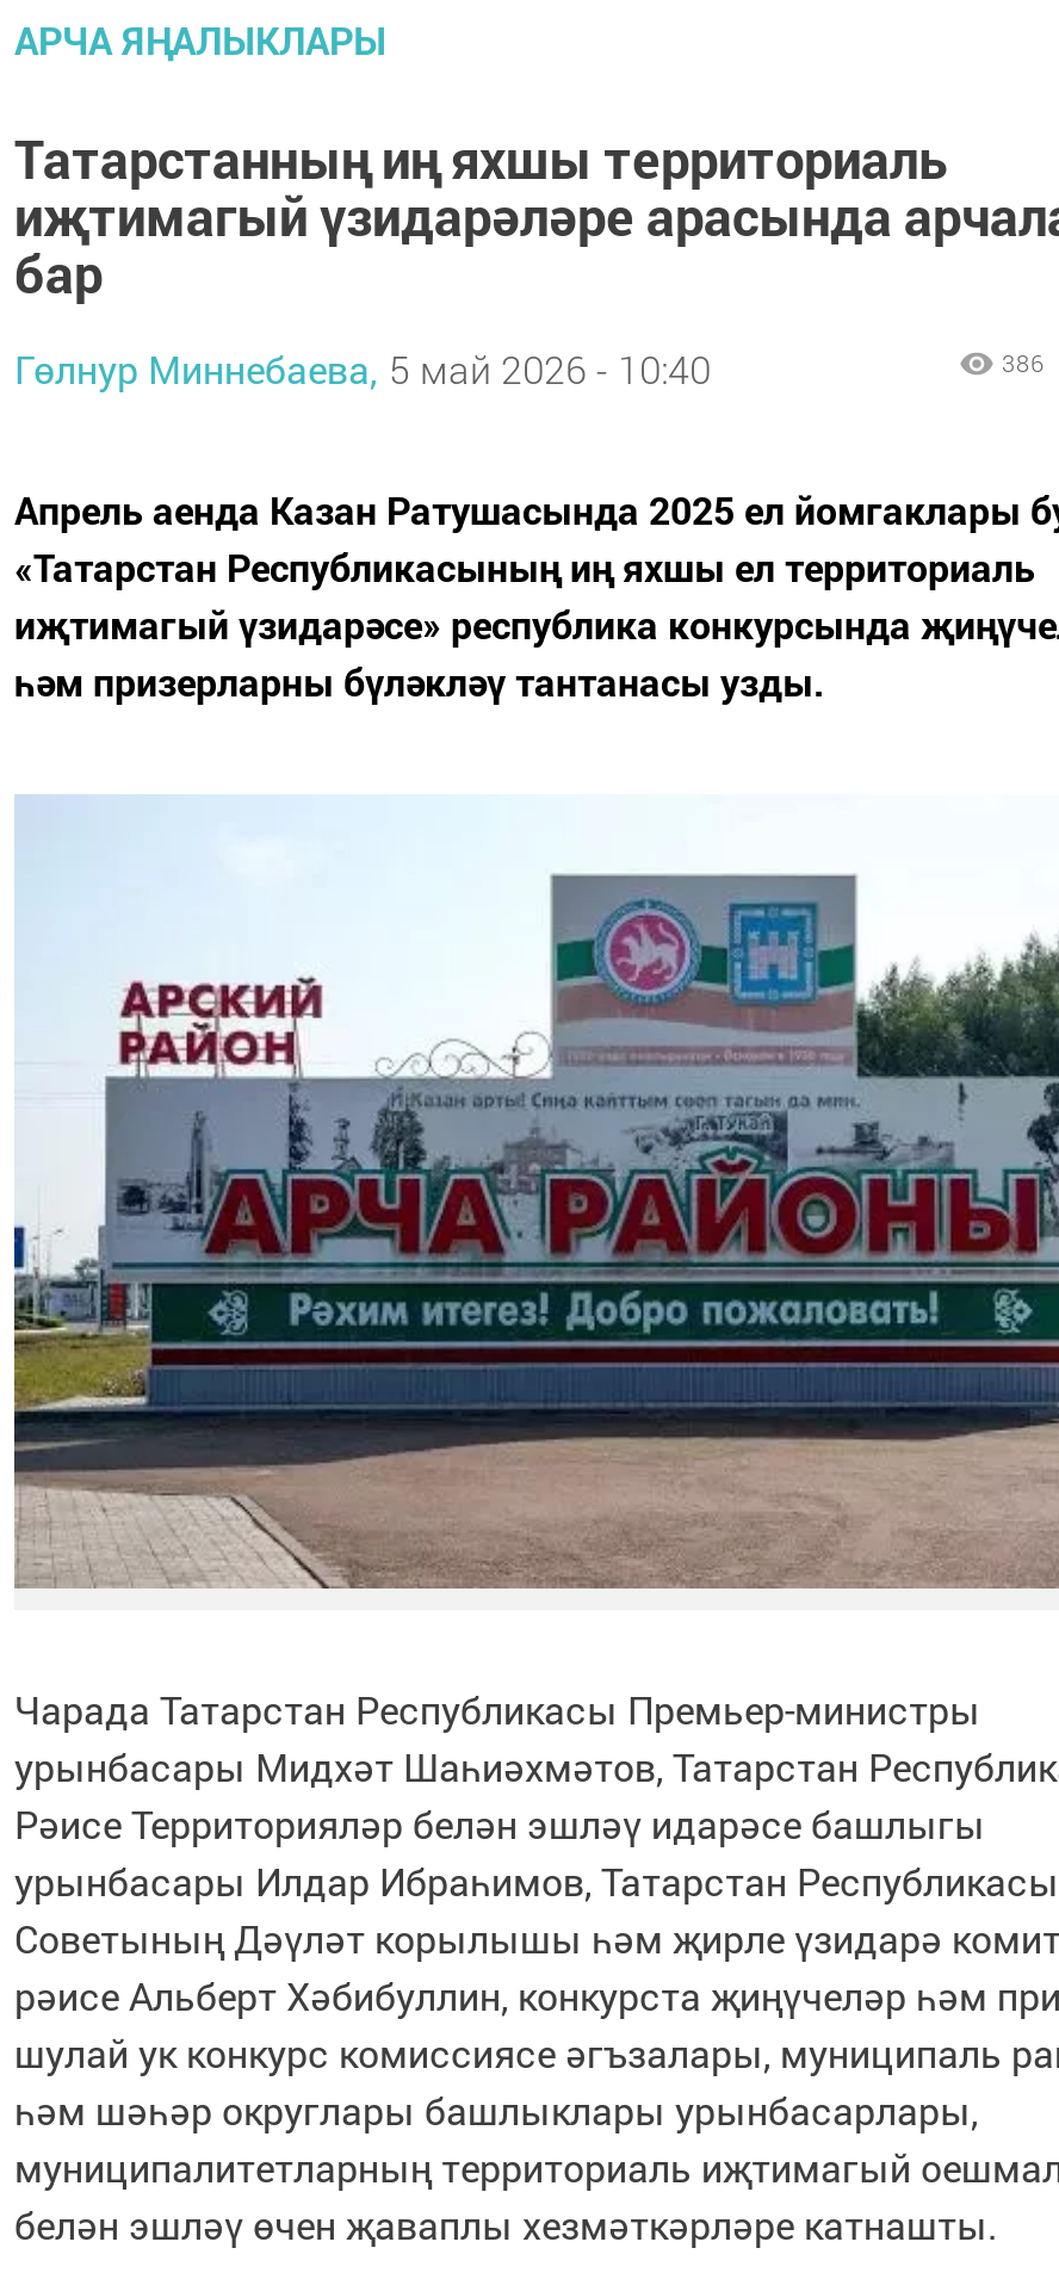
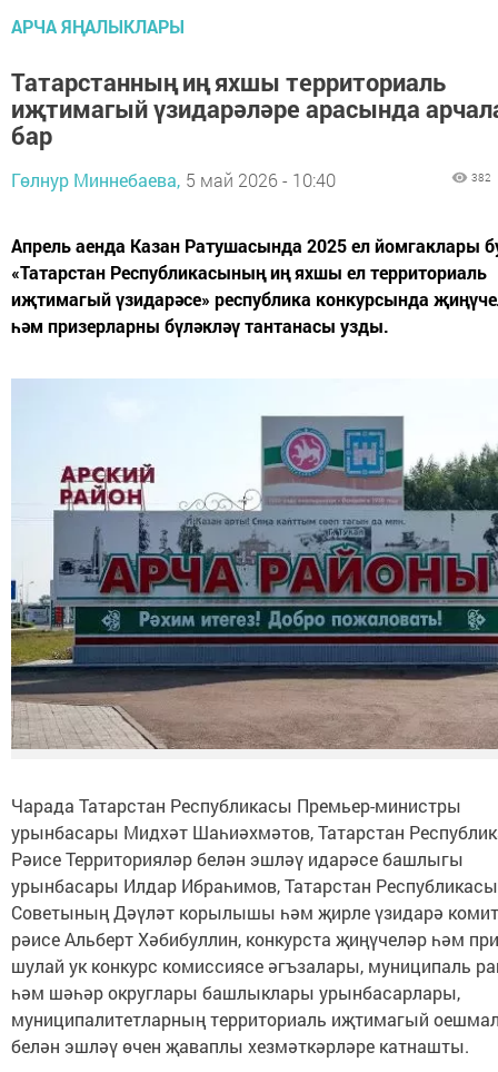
- 386
+ 382
